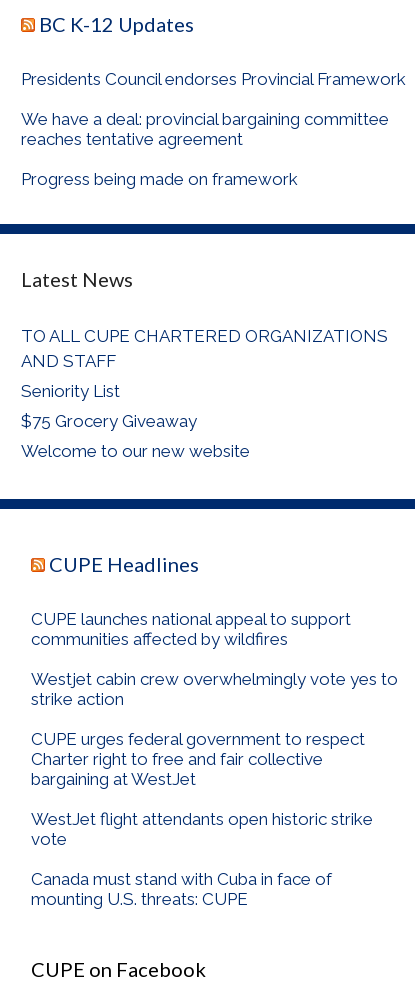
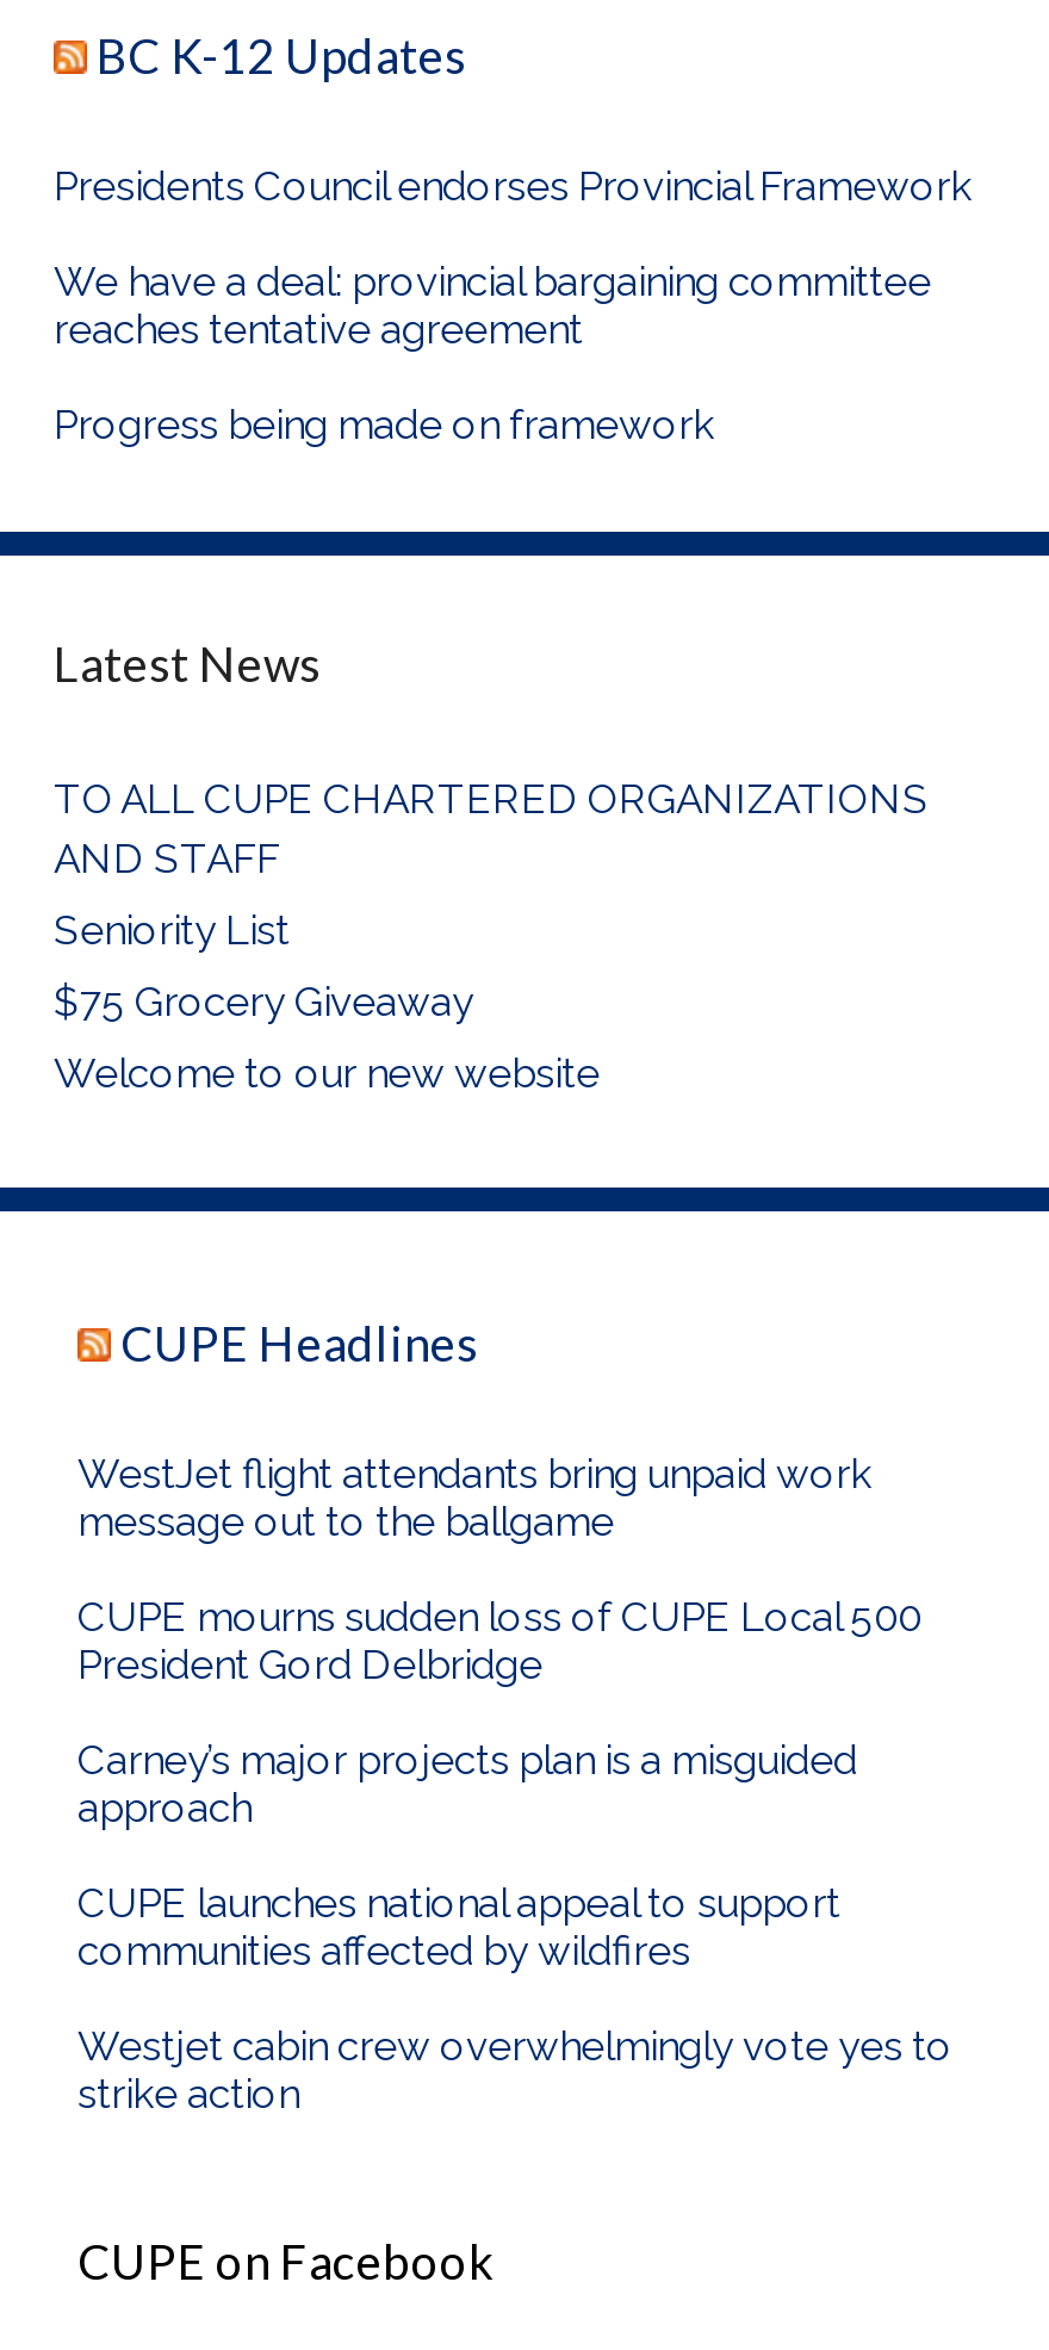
+ WestJet flight attendants bring unpaid work
+ message out to the ballgame
+ CUPE mourns sudden loss of CUPE Local 500
+ President Gord Delbridge
+ Carney’s major projects plan is a misguided
+ approach

moved down: CUPE launches national appeal to support | communities affected by wildfires | Westjet cabin crew overwhelmingly vote yes to | strike action

- CUPE urges federal government to respect
- Charter right to free and fair collective
- bargaining at WestJet
- WestJet flight attendants open historic strike
- vote
- Canada must stand with Cuba in face of
- mounting U.S. threats: CUPE
